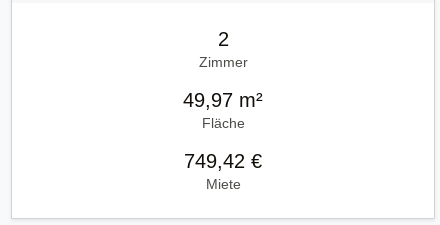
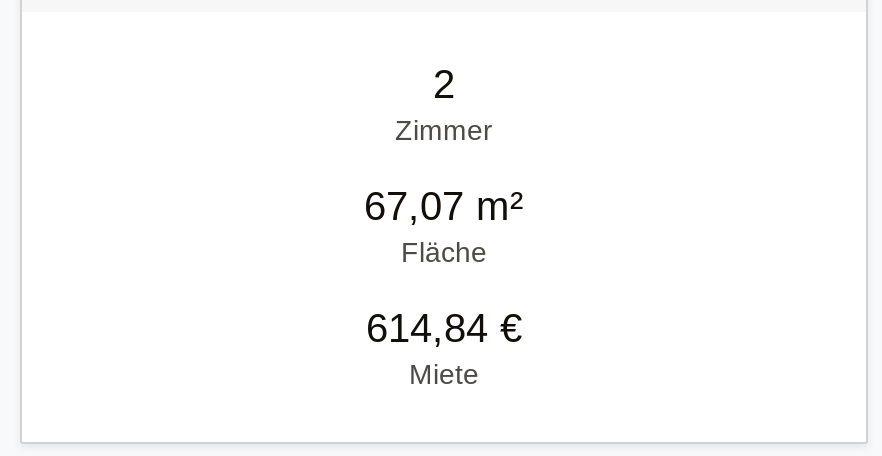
- 49,97 m²
+ 67,07 m²

- 749,42 €
+ 614,84 €
